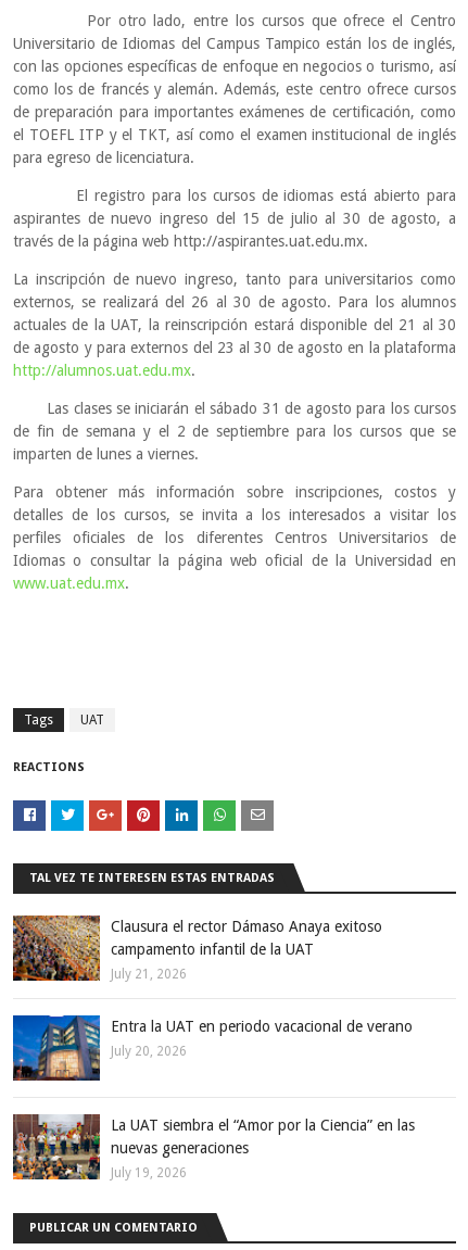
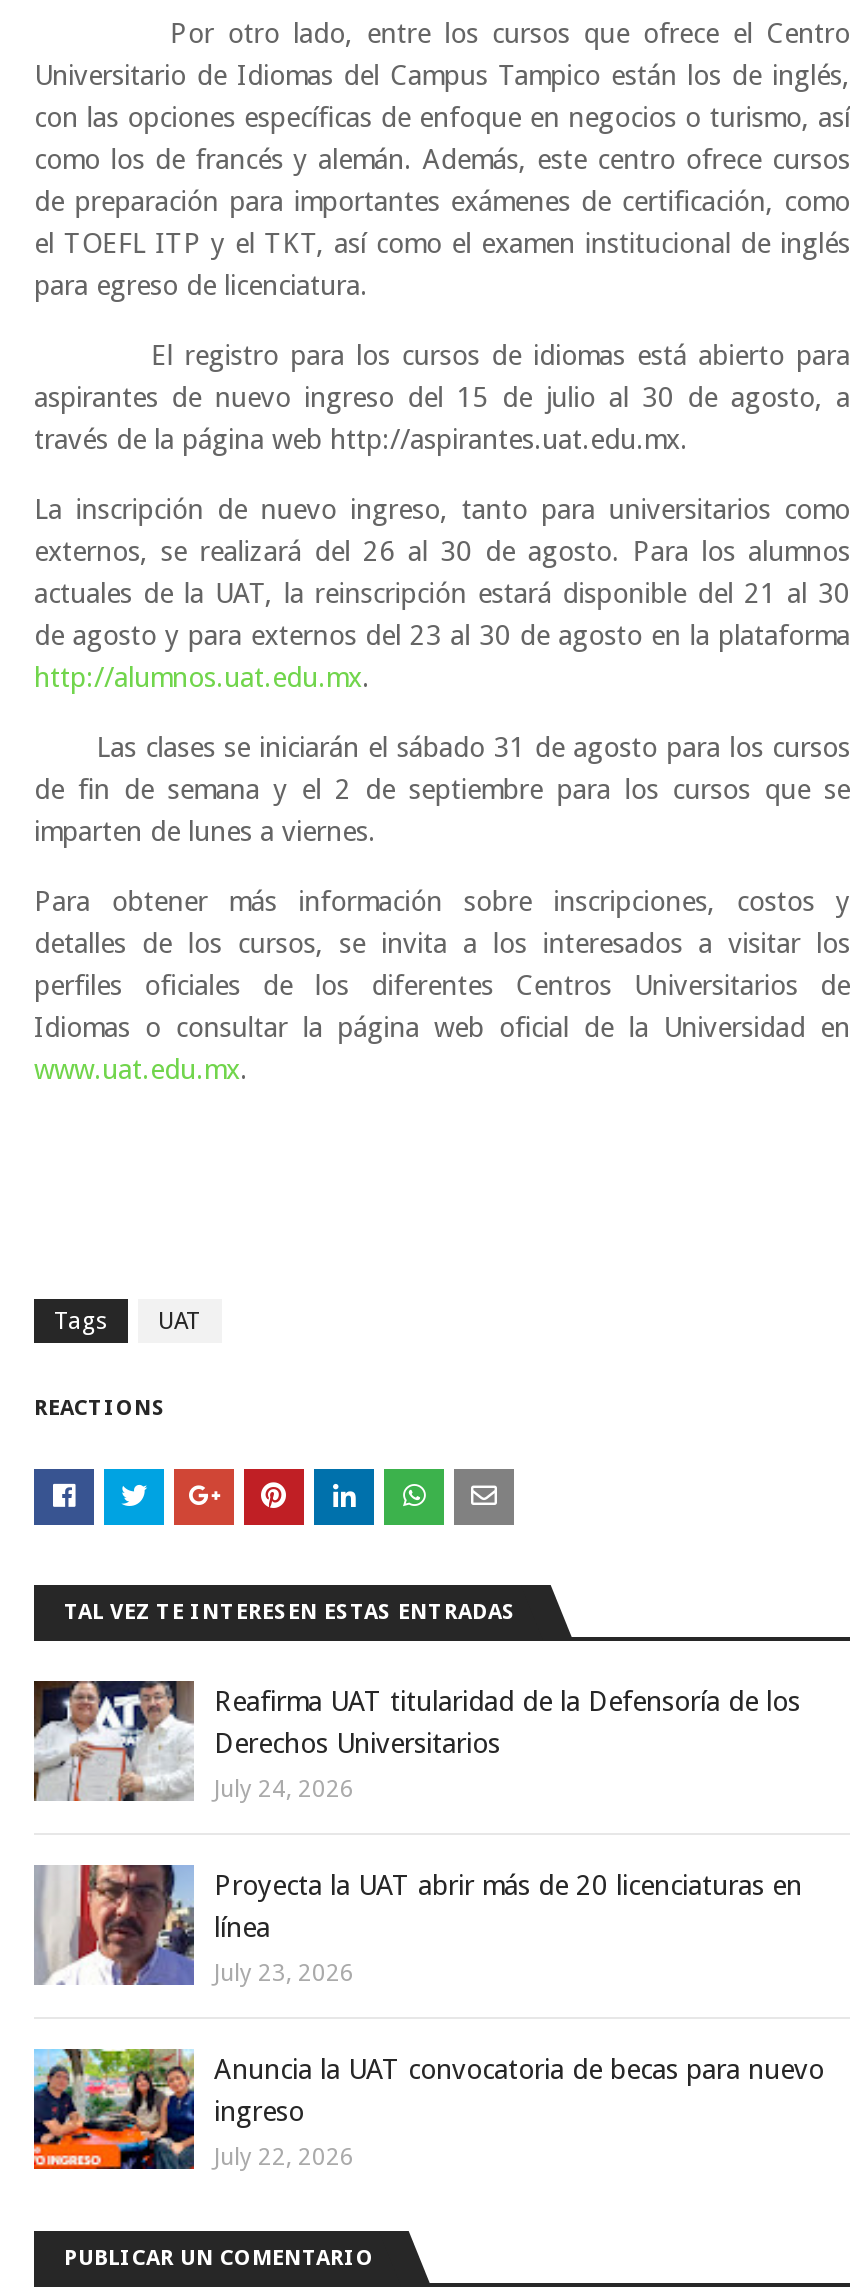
- [image]
- Clausura el rector Dámaso Anaya exitoso
- campamento infantil de la UAT
+ [image]
+ Reafirma UAT titularidad de la Defensoría de los
+ Derechos Universitarios

- July 21, 2026
+ July 24, 2026

- [image]
- Entra la UAT en periodo vacacional de verano
+ [image]
+ Proyecta la UAT abrir más de 20 licenciaturas en
+ línea

- July 20, 2026
+ July 23, 2026

- [image]
- La UAT siembra el “Amor por la Ciencia” en las
- nuevas generaciones
+ [image]
+ Anuncia la UAT convocatoria de becas para nuevo
+ ingreso

- July 19, 2026
+ July 22, 2026
